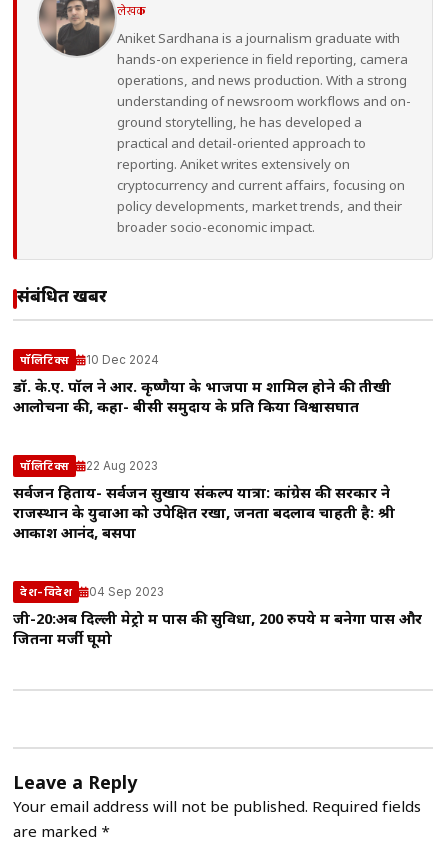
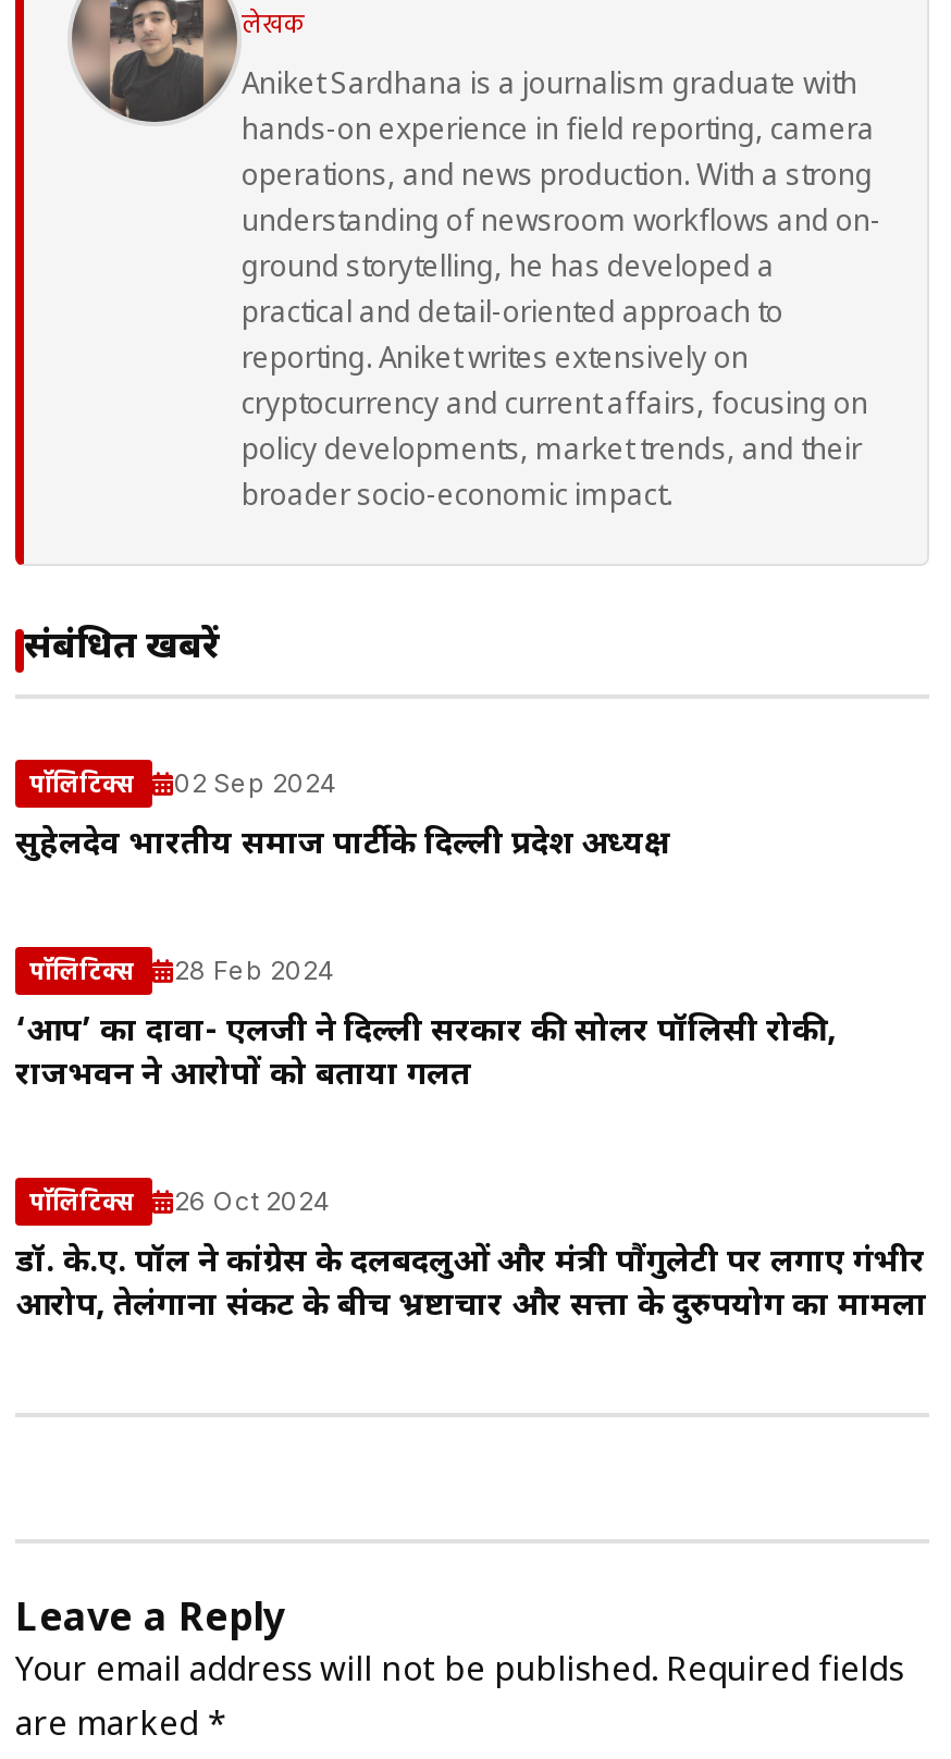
- पॉलिटिक्स 10 Dec 2024
+ पॉलिटिक्स 02 Sep 2024

- डॉ. के.ए. पॉल ने आर. कृष्णैया के भाजपा में शामिल होने की तीखी
- आलोचना की, कहा- बीसी समुदाय के प्रति किया विश्वासघात
+ सुहेलदेव भारतीय समाज पार्टी के दिल्ली प्रदेश अध्यक्ष

- पॉलिटिक्स 22 Aug 2023
+ पॉलिटिक्स 28 Feb 2024

- सर्वजन हिताय- सर्वजन सुखाय संकल्प यात्रा: कांग्रेस की सरकार ने
- राजस्थान के युवाओं को उपेक्षित रखा, जनता बदलाव चाहती है: श्री
- आकाश आनंद, बसपा
+ ‘आप’ का दावा- एलजी ने दिल्ली सरकार की सोलर पॉलिसी रोकी,
+ राजभवन ने आरोपों को बताया गलत

- देश-विदेश
- 04 Sep 2023
+ पॉलिटिक्स
+ 26 Oct 2024

- जी-20:अब दिल्ली मेट्रो में पास की सुविधा, 200 रुपये में बनेगा पास और
- जितना मर्जी घूमो
+ डॉ. के.ए. पॉल ने कांग्रेस के दलबदलुओं और मंत्री पौंगुलेटी पर लगाए गंभीर
+ आरोप, तेलंगाना संकट के बीच भ्रष्टाचार और सत्ता के दुरुपयोग का मामला
